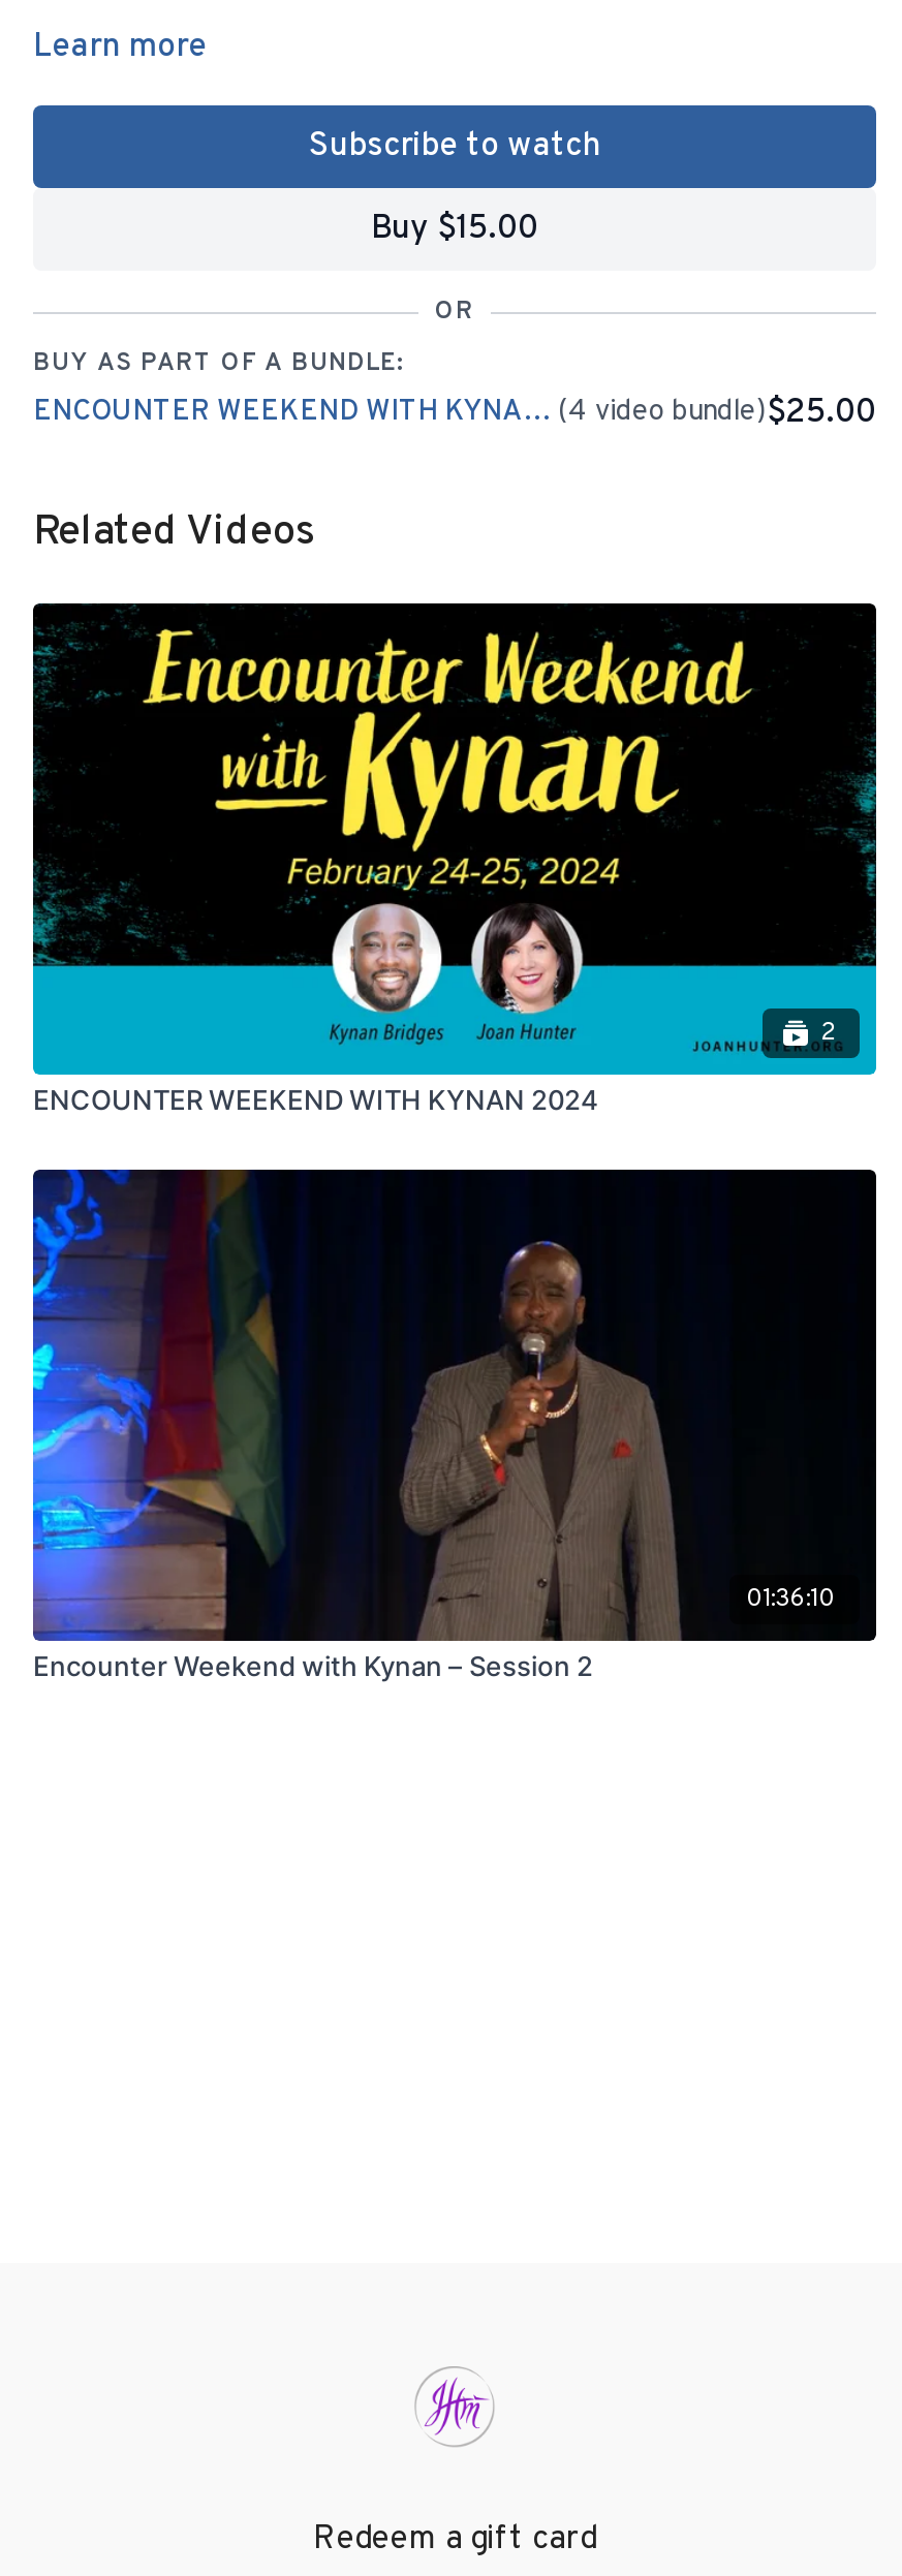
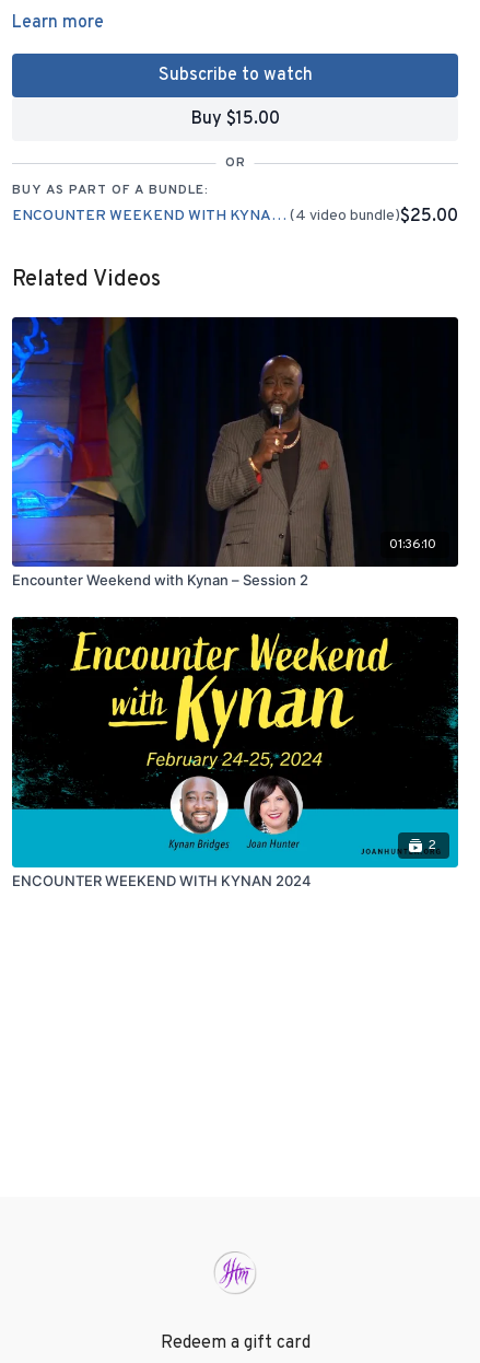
moved down: [image] | 2 | ENCOUNTER WEEKEND WITH KYNAN 2024

moved up: [image] | 01:36:10 | Encounter Weekend with Kynan – Session 2
